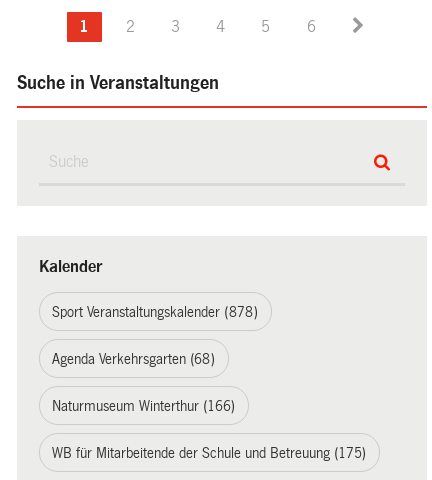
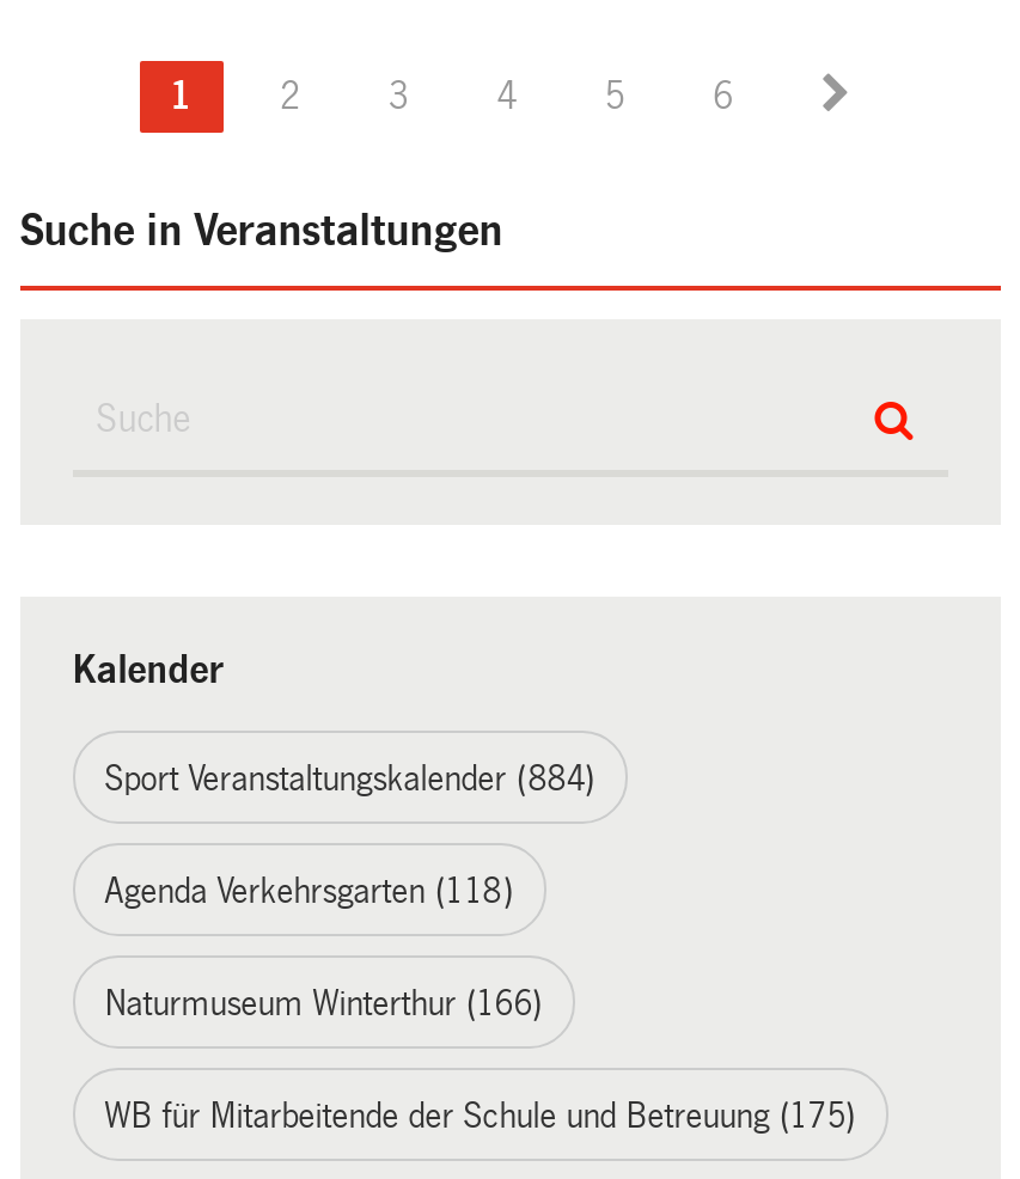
- Sport Veranstaltungskalender (878)
+ Sport Veranstaltungskalender (884)

- Agenda Verkehrsgarten (68)
+ Agenda Verkehrsgarten (118)
